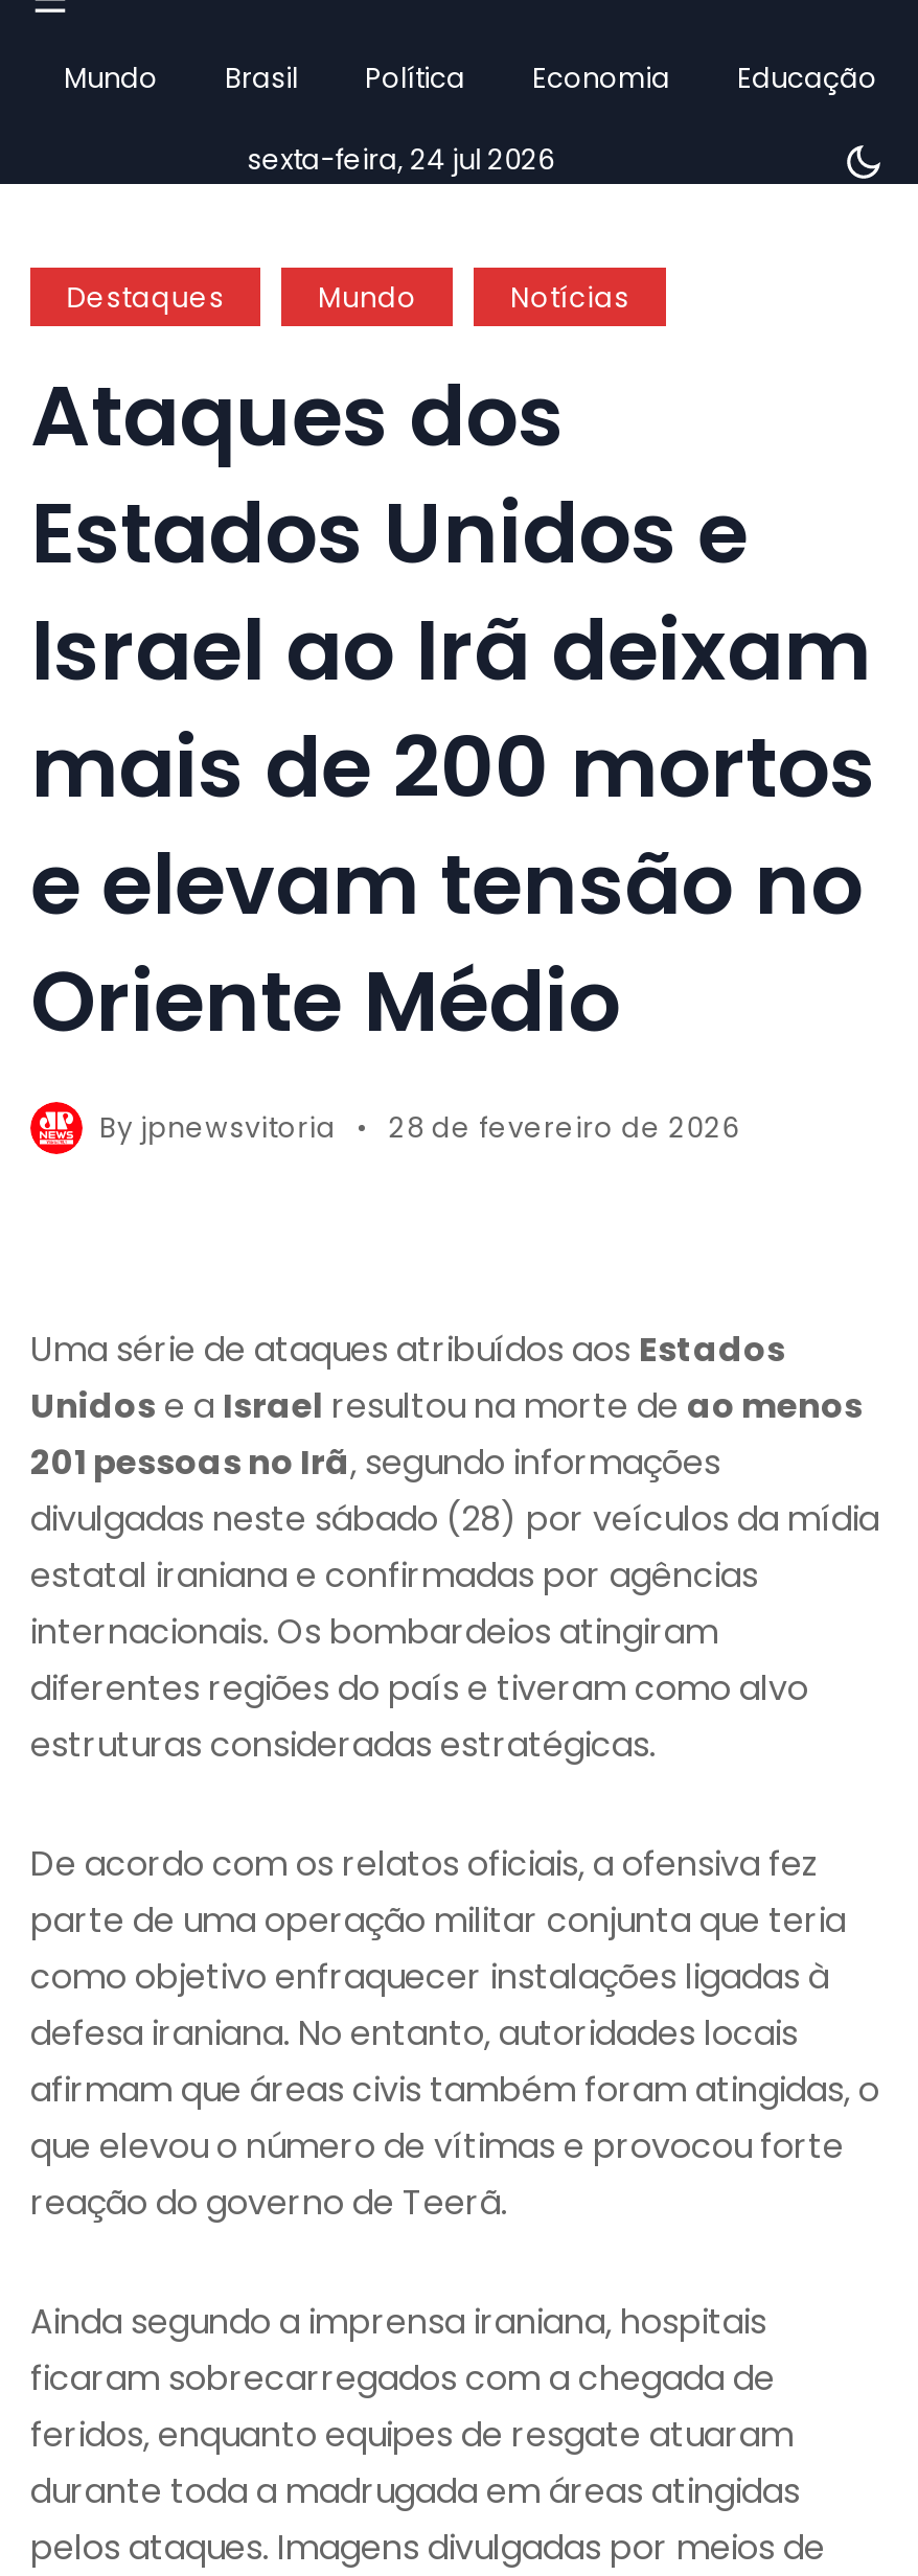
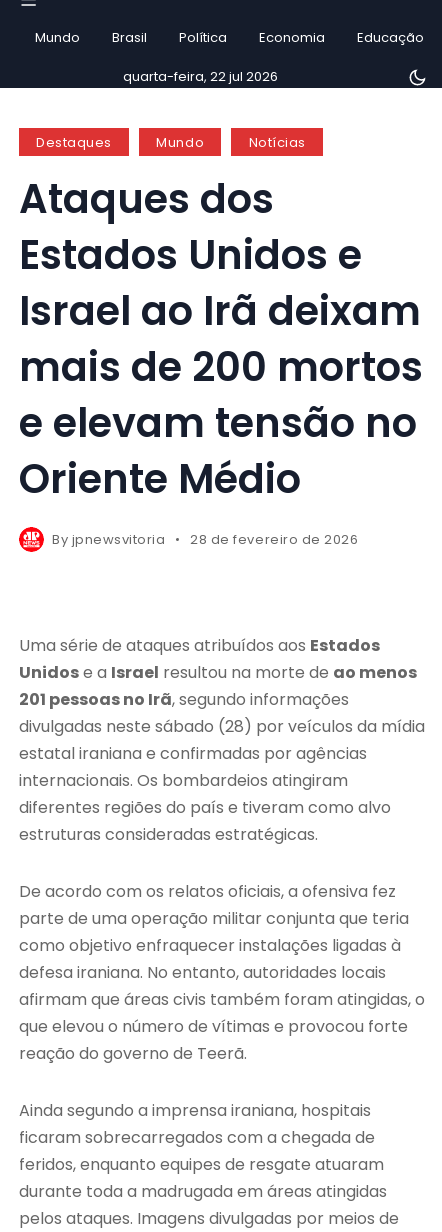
- sexta-feira, 24 jul 2026
+ quarta-feira, 22 jul 2026
